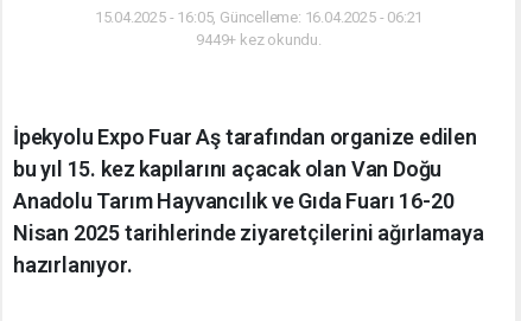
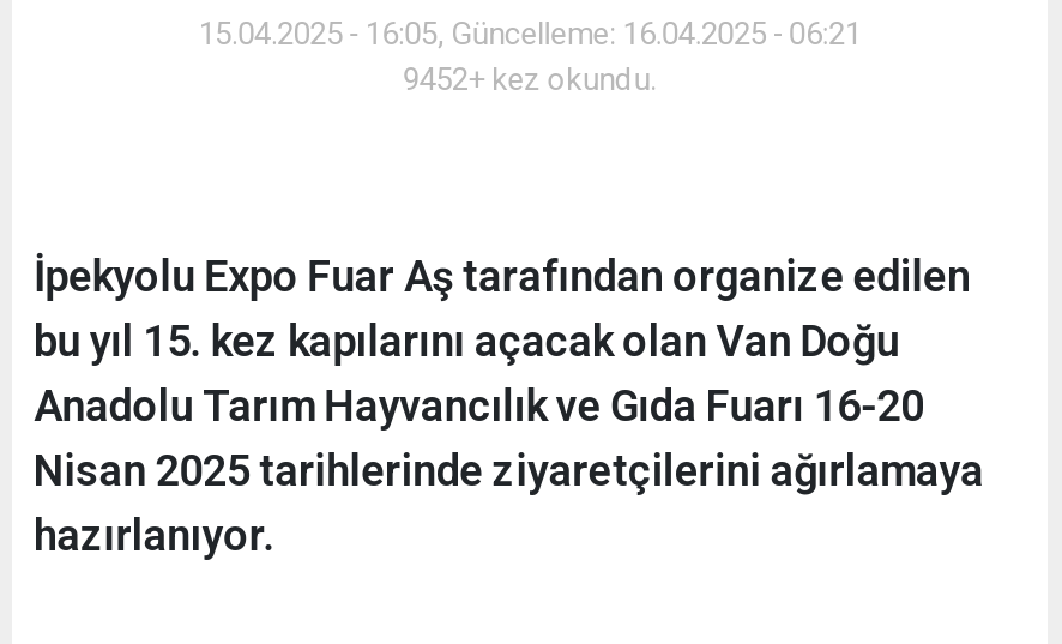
- 9449+ kez okundu.
+ 9452+ kez okundu.
